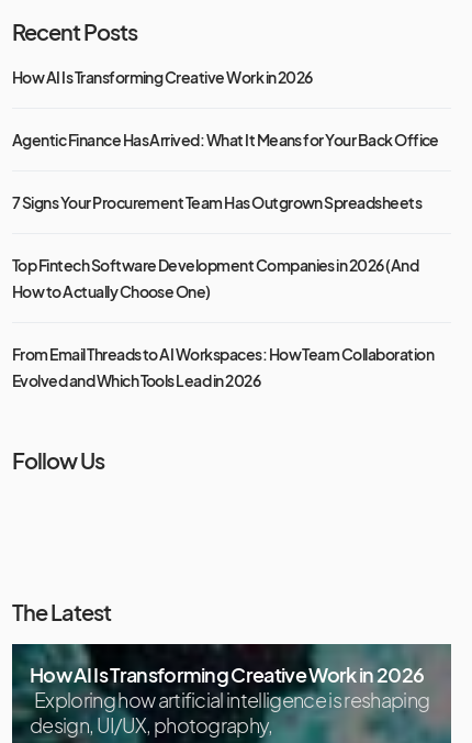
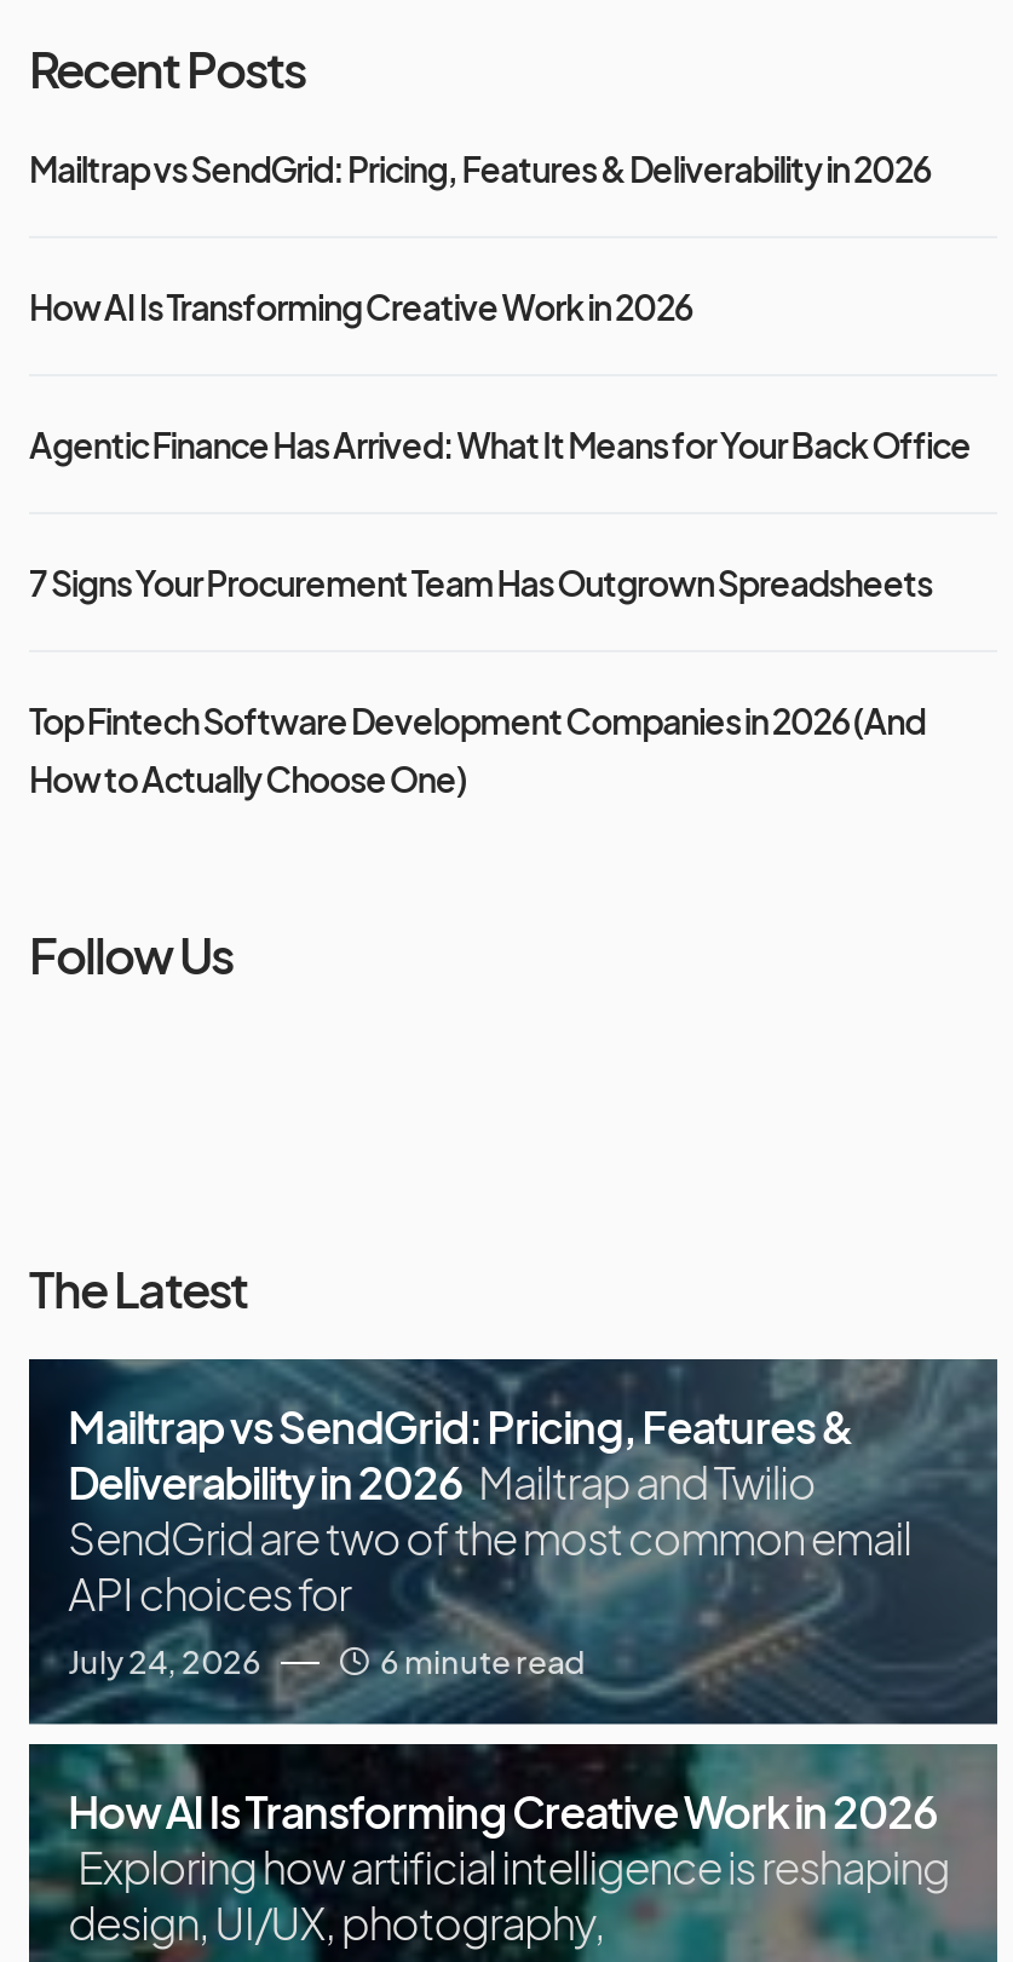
+ Mailtrap vs SendGrid: Pricing, Features & Deliverability in 2026

- From Email Threads to AI Workspaces: How Team Collaboration
- Evolved and Which Tools Lead in 2026

moved up: Follow Us | The Latest

+ [image]
+ Mailtrap vs SendGrid: Pricing, Features &
+ Deliverability in 2026 Mailtrap and Twilio
+ SendGrid are two of the most common email
+ API choices for
+ July 24, 2026
+ 6 minute read
